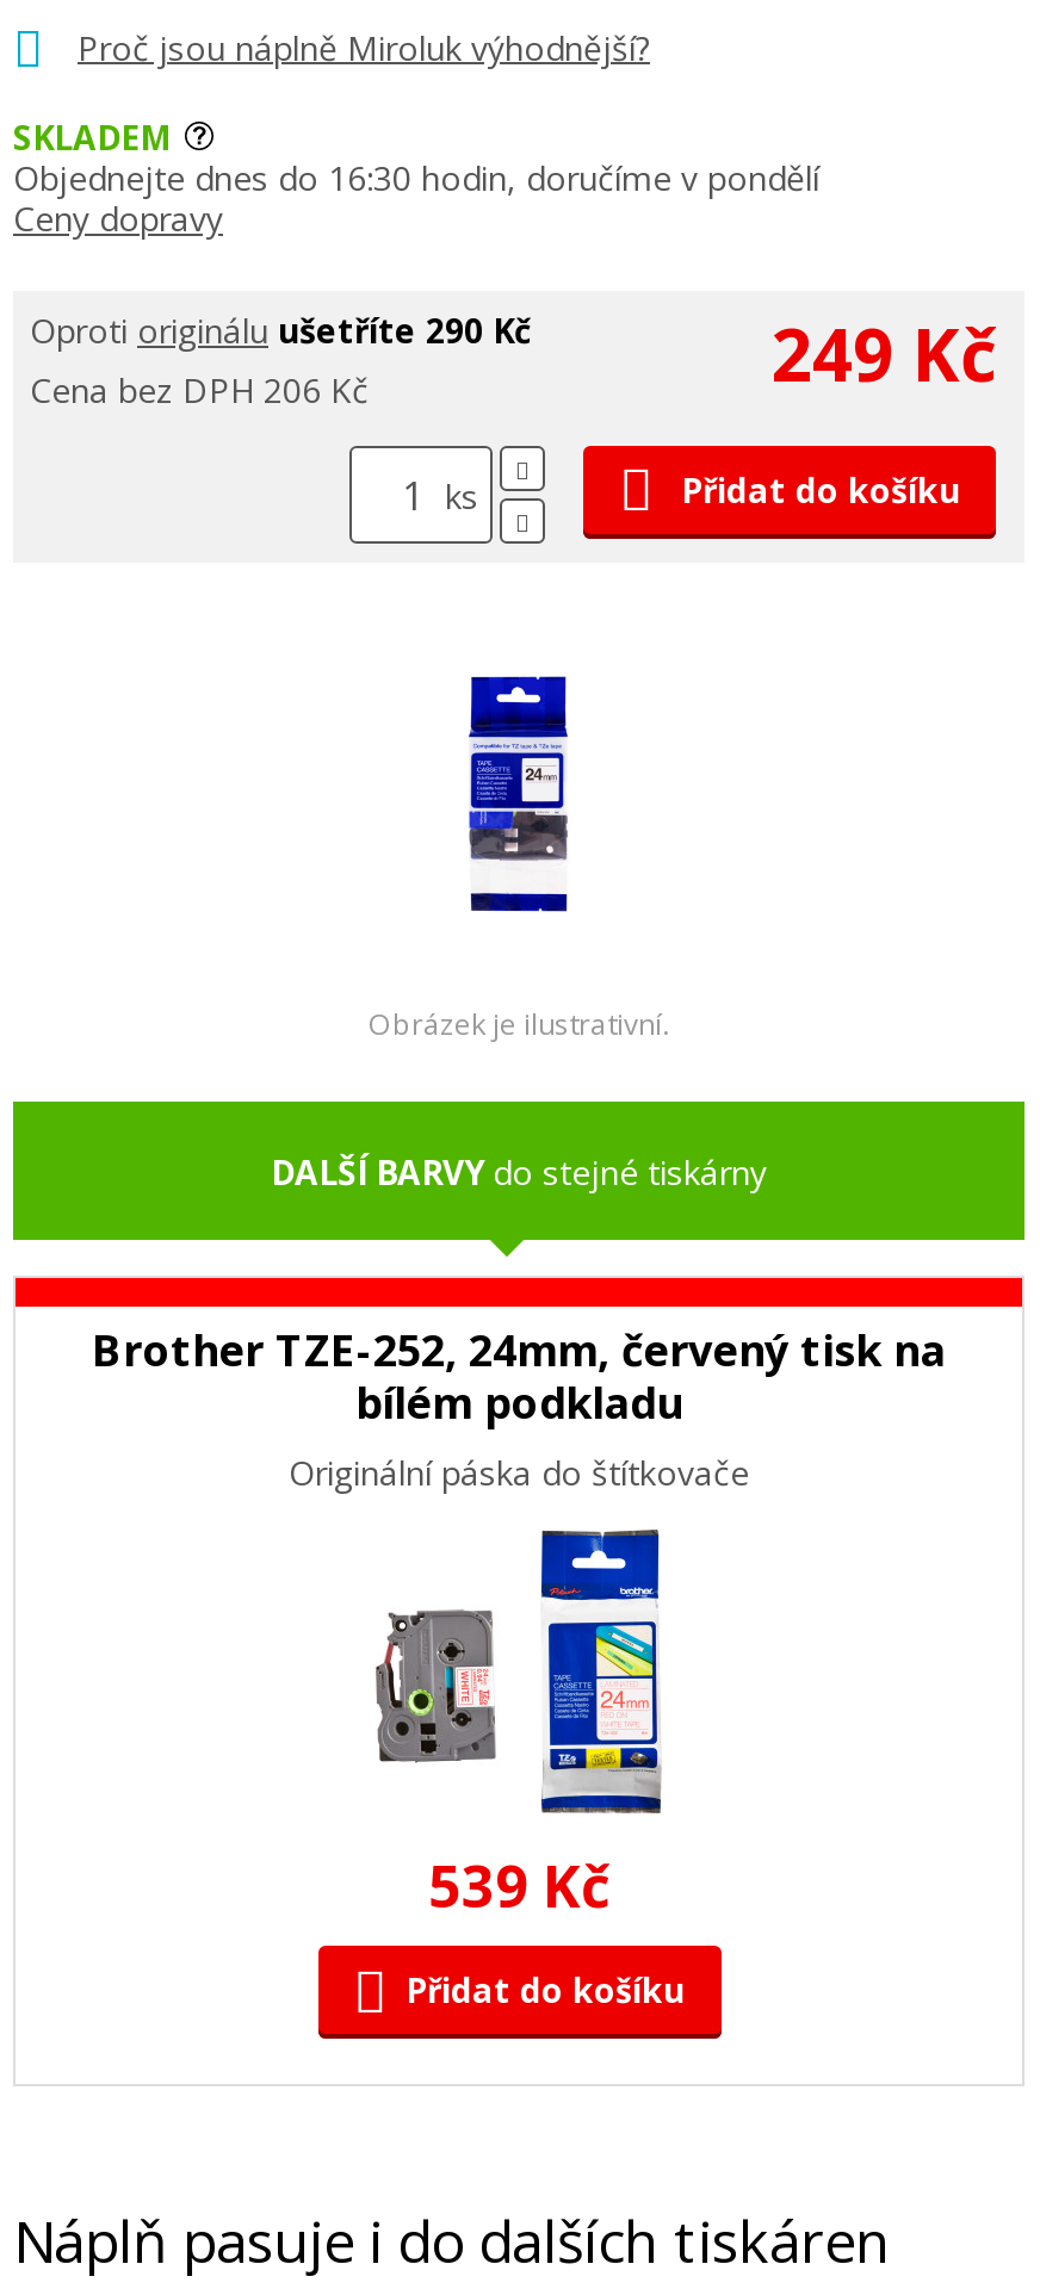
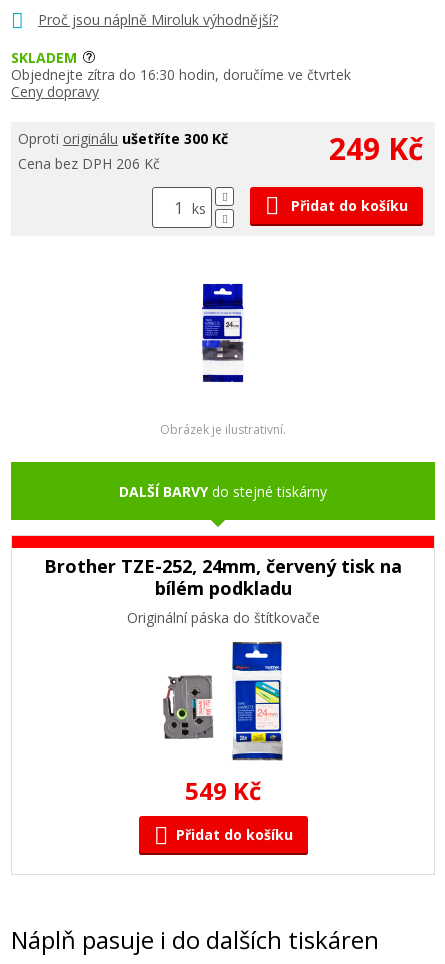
- Objednejte dnes do 16:30 hodin, doručíme v pondělí
+ Objednejte zítra do 16:30 hodin, doručíme ve čtvrtek

- Oproti originálu ušetříte 290 Kč
+ Oproti originálu ušetříte 300 Kč

- 539 Kč
+ 549 Kč
